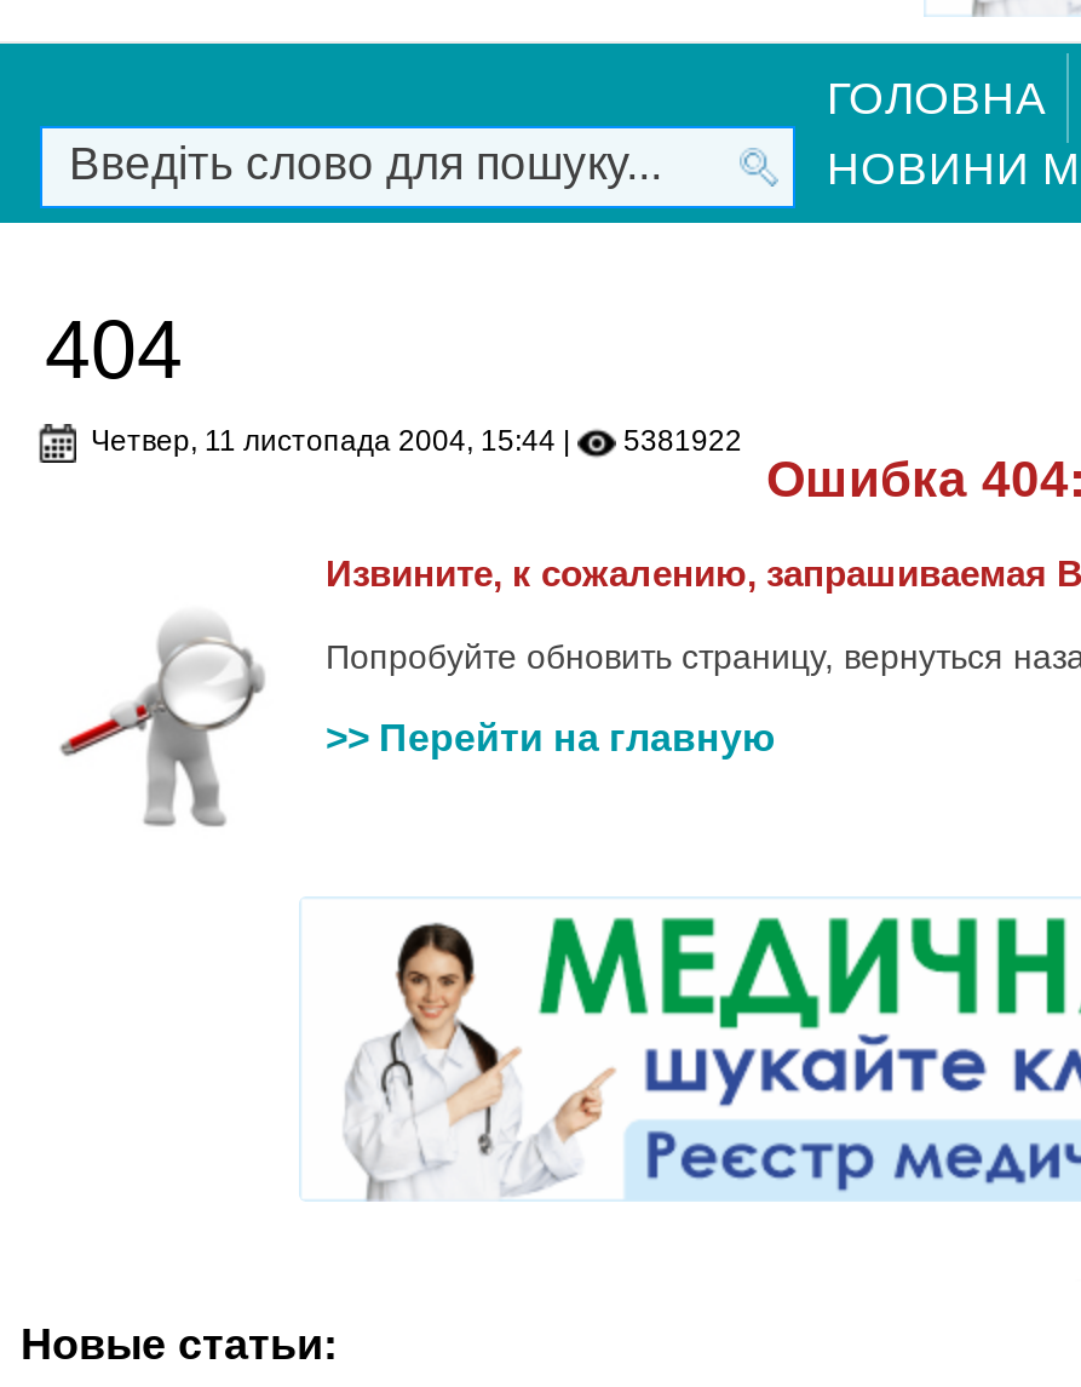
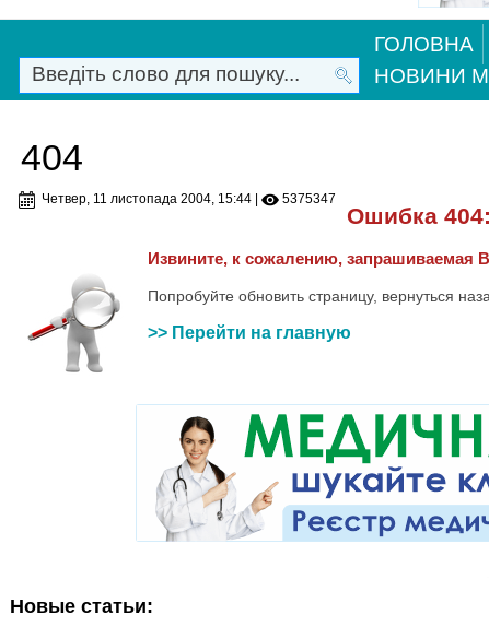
- 5381922
+ 5375347
